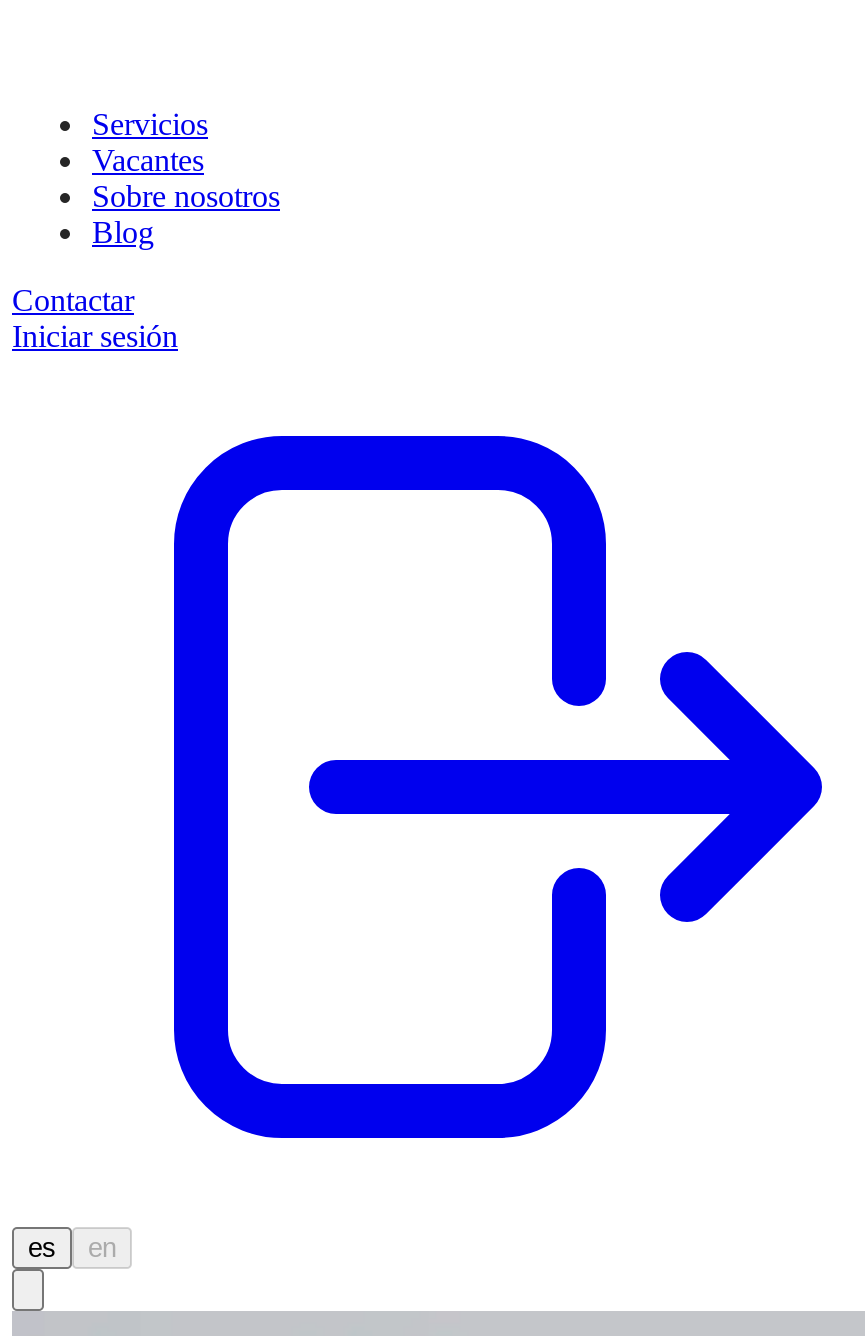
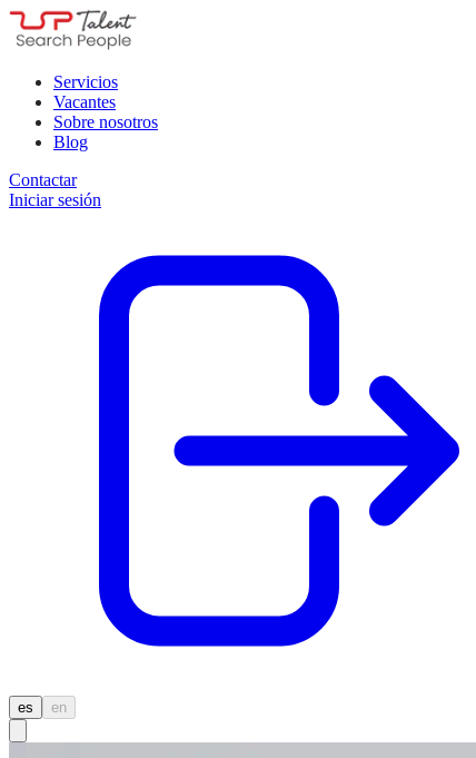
+ [image]
